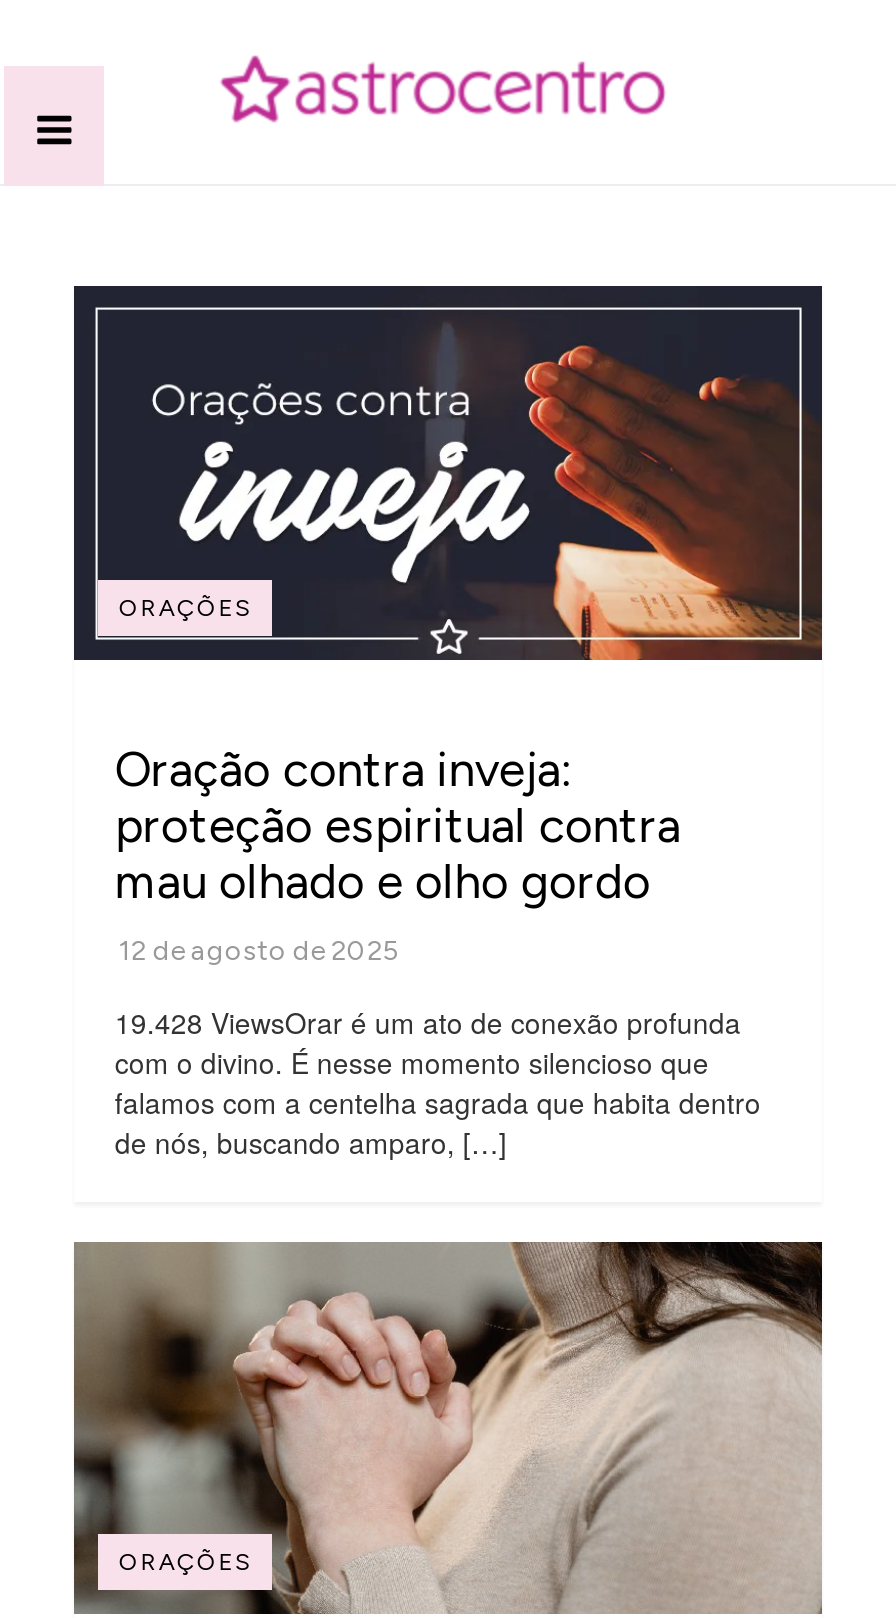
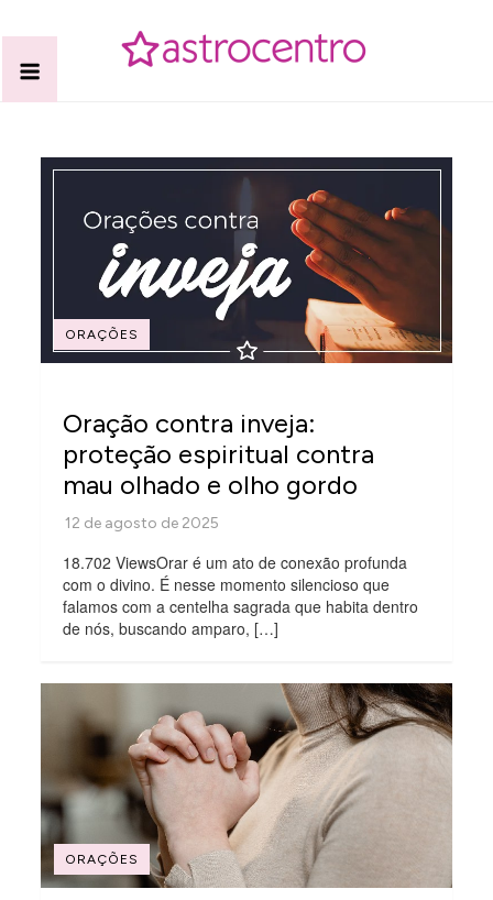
- 19.428 ViewsOrar é um ato de conexão profunda
+ 18.702 ViewsOrar é um ato de conexão profunda
